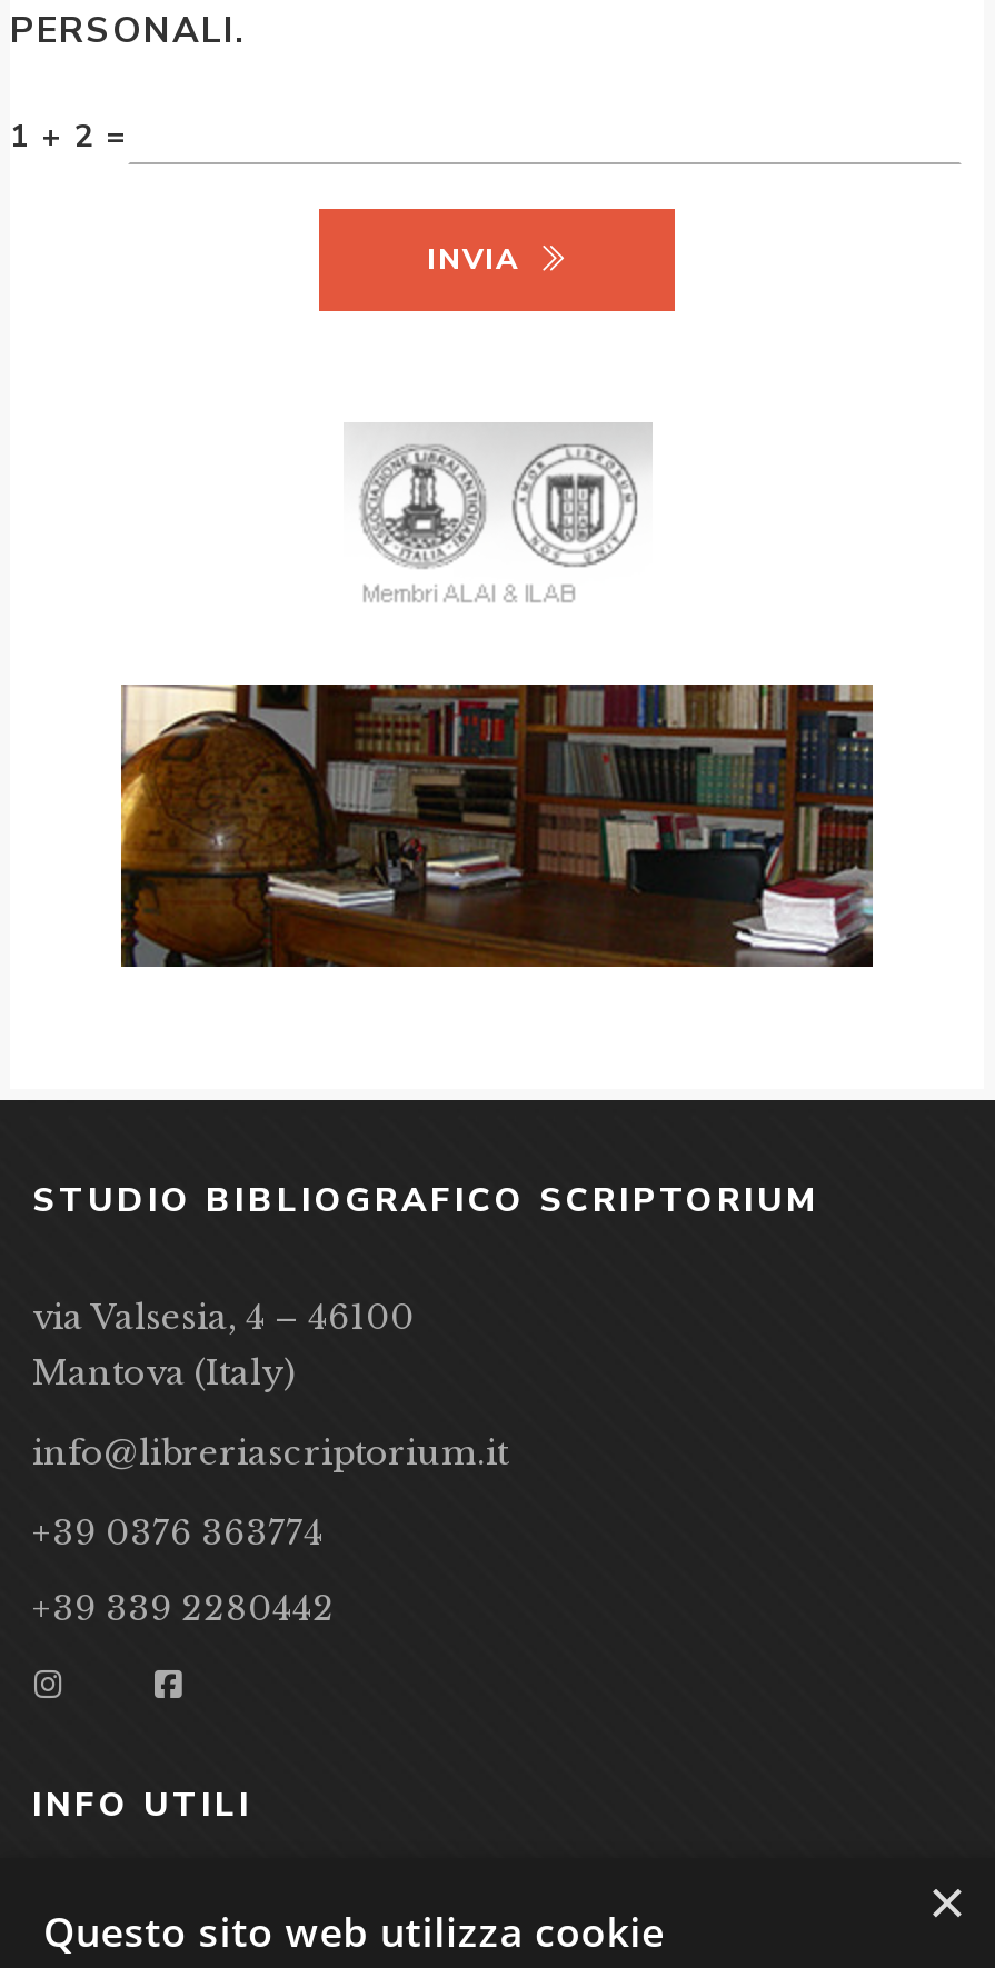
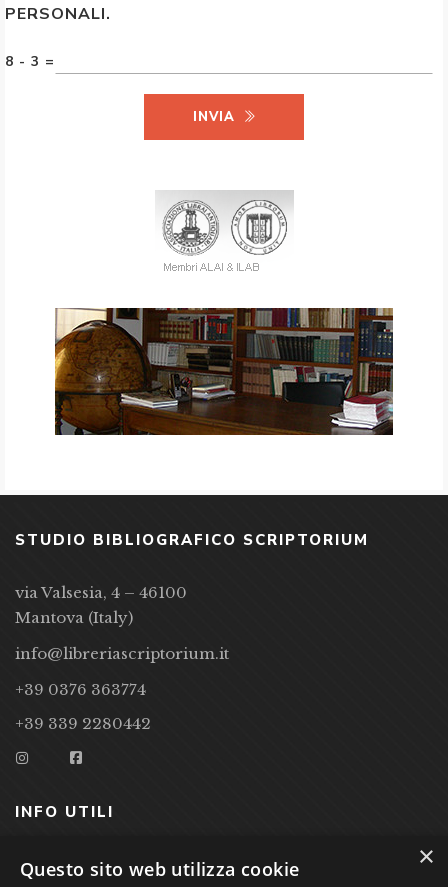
- 1 + 2 =
+ 8 - 3 =
